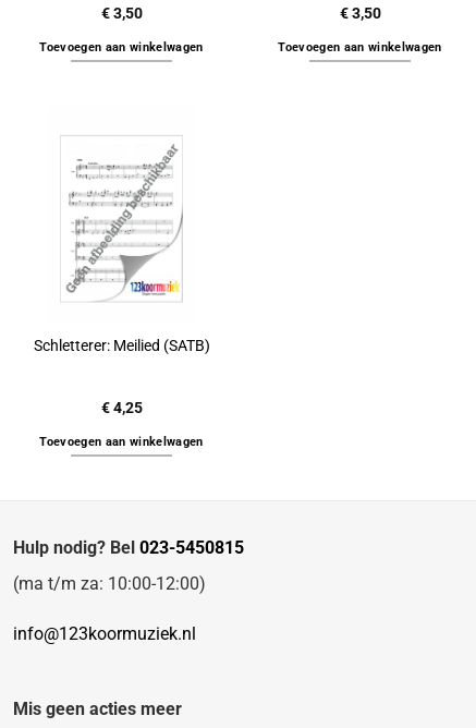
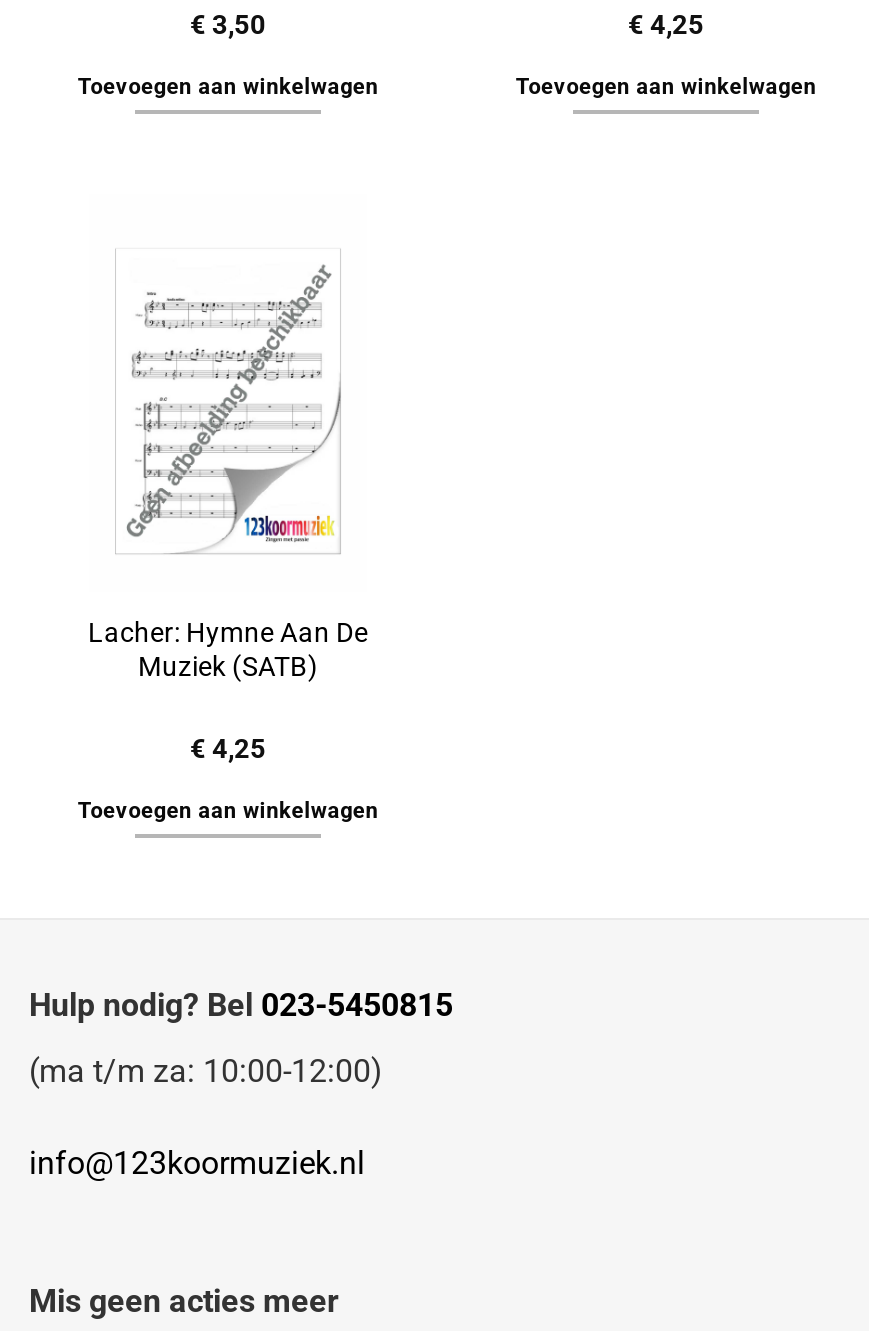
- €3,50
+ €4,25

- Schletterer: Meilied (SATB)
+ Lacher: Hymne Aan De
+ Muziek (SATB)
